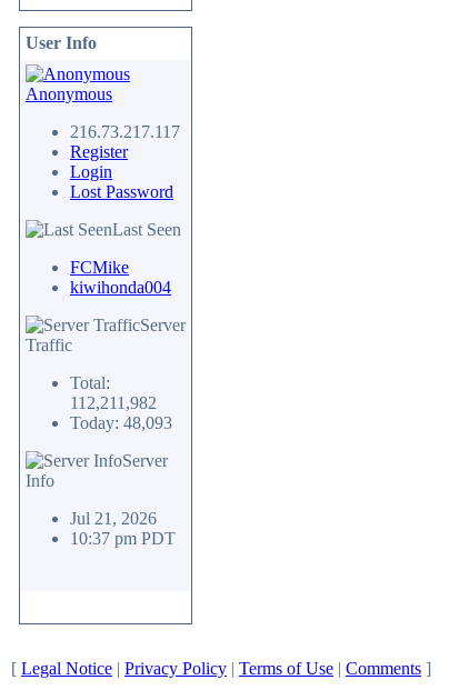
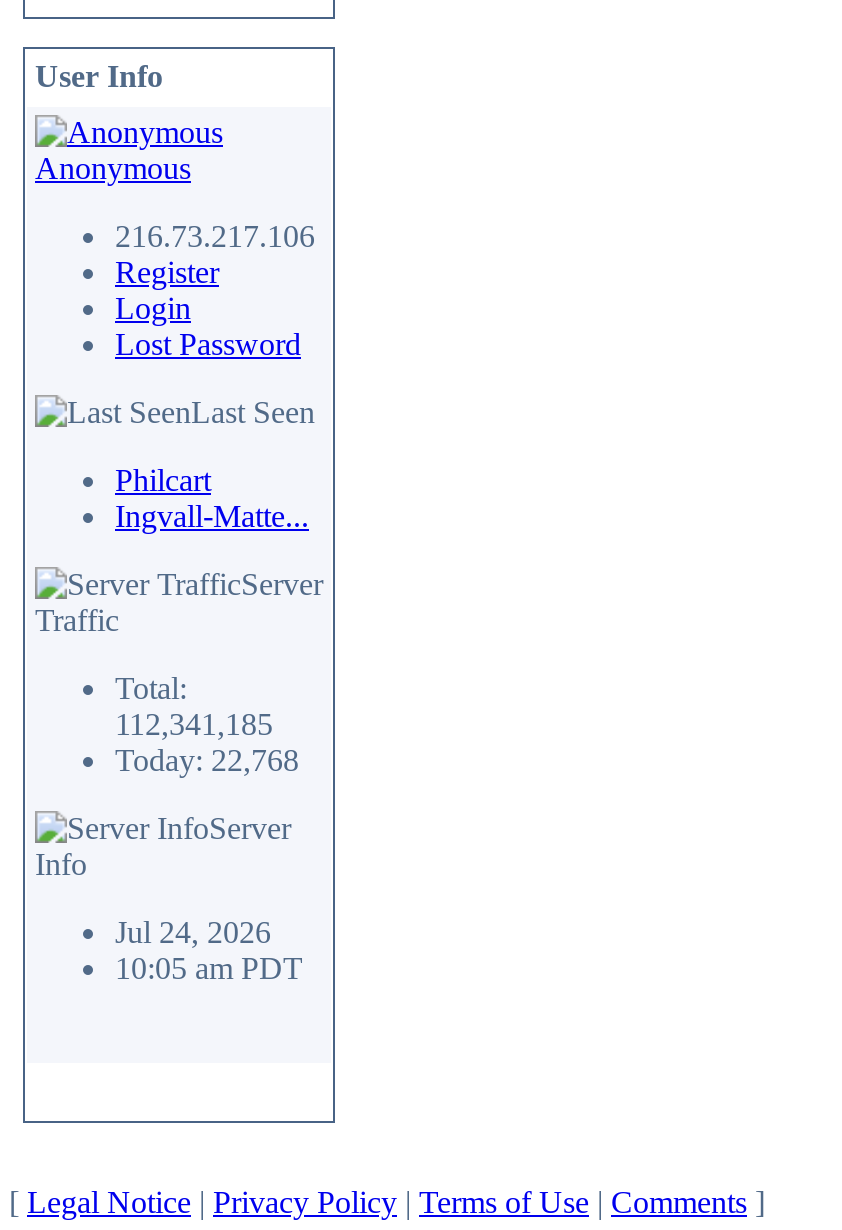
- 216.73.217.117
+ 216.73.217.106

- FCMike
- kiwihonda004
+ Philcart
+ Ingvall-Matte...

- 112,211,982
+ 112,341,185

- Today: 48,093
+ Today: 22,768

- Jul 21, 2026
+ Jul 24, 2026

- 10:37 pm PDT
+ 10:05 am PDT
